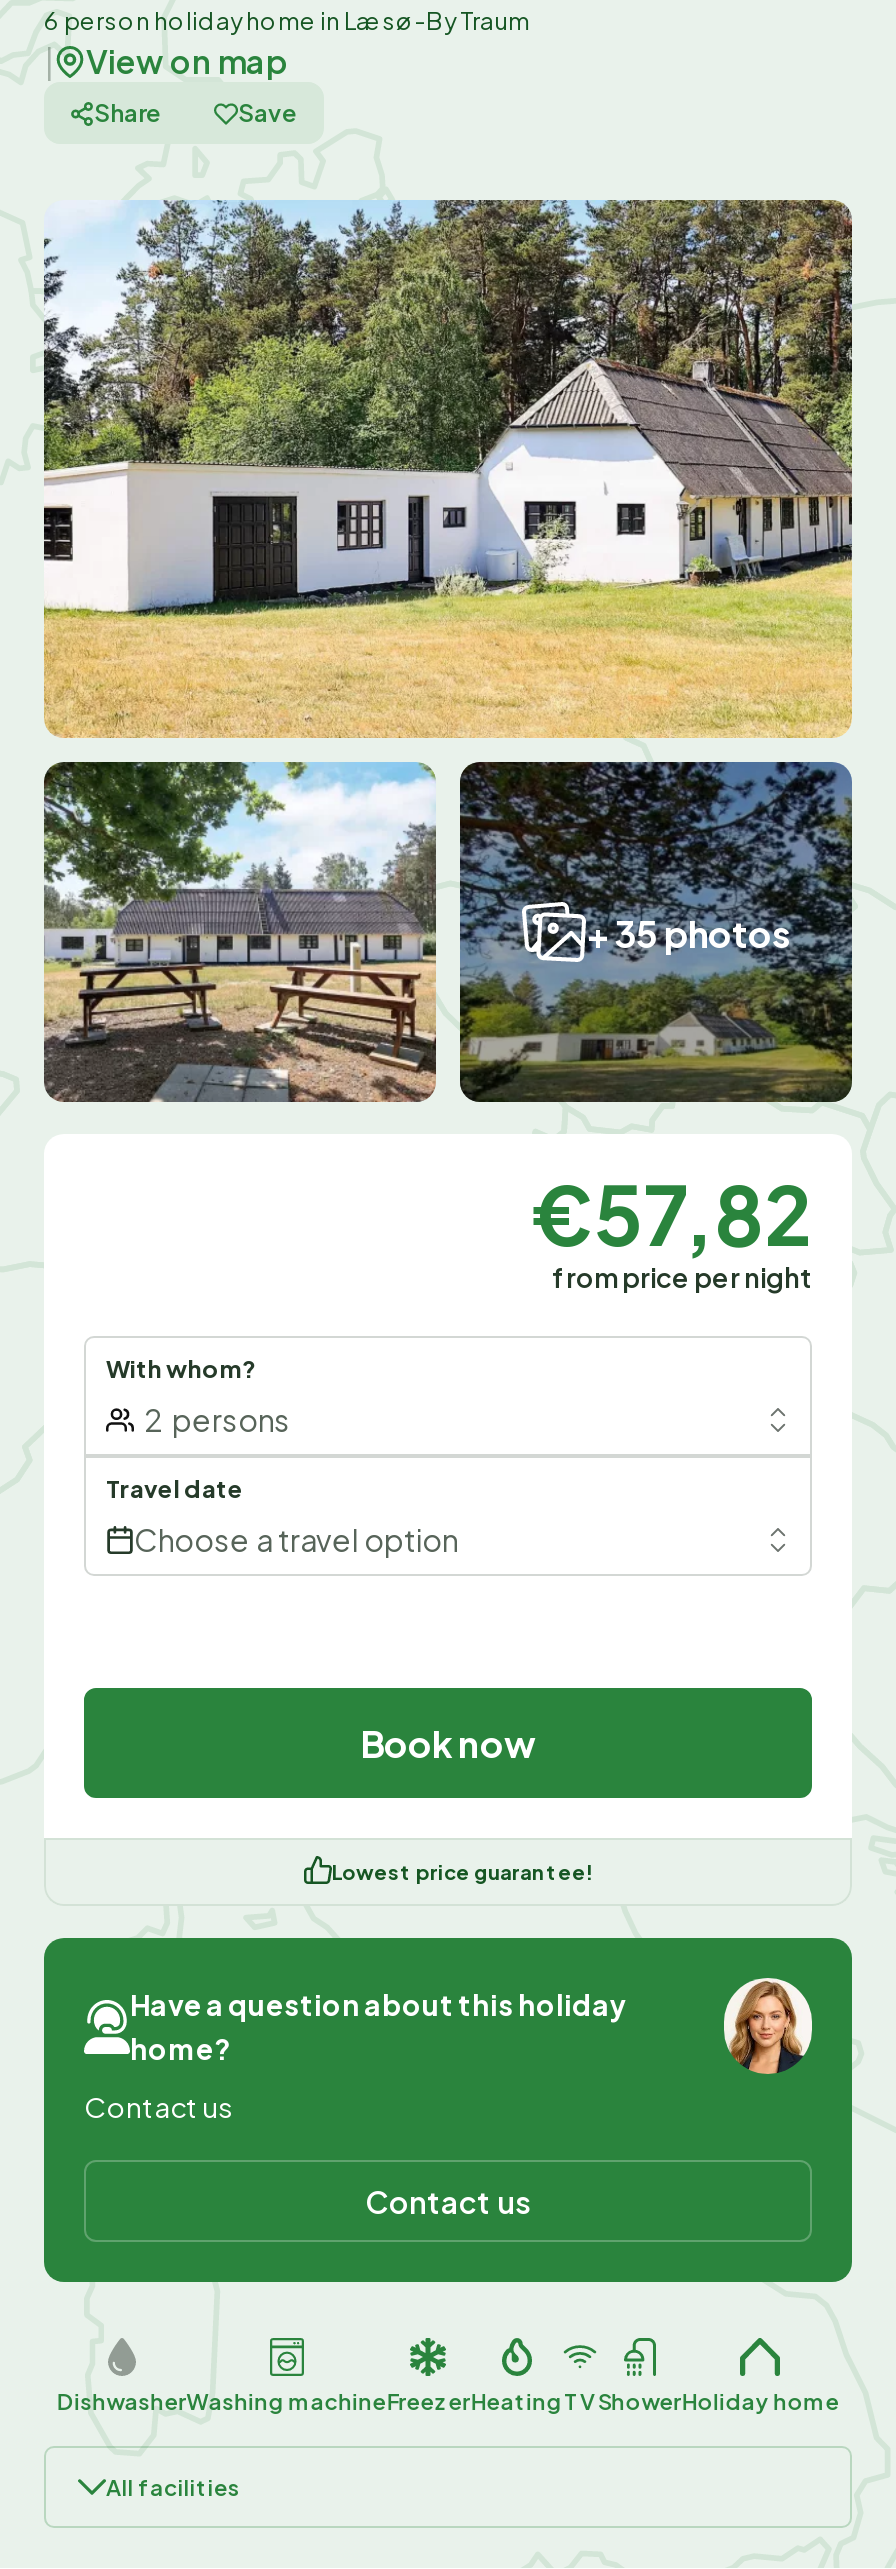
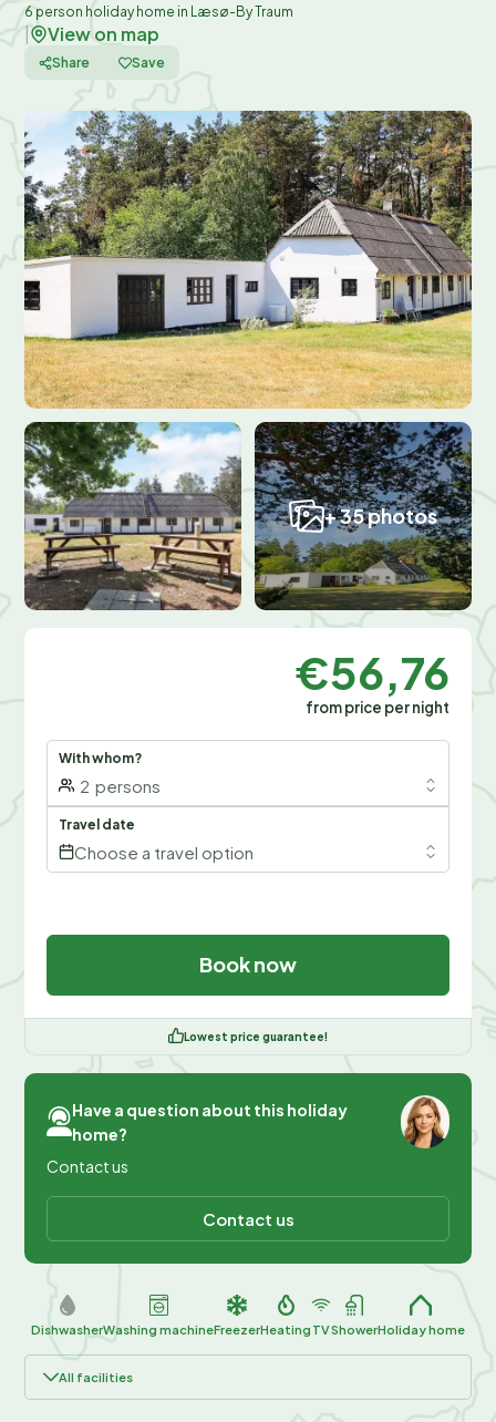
- €57,82
+ €56,76
